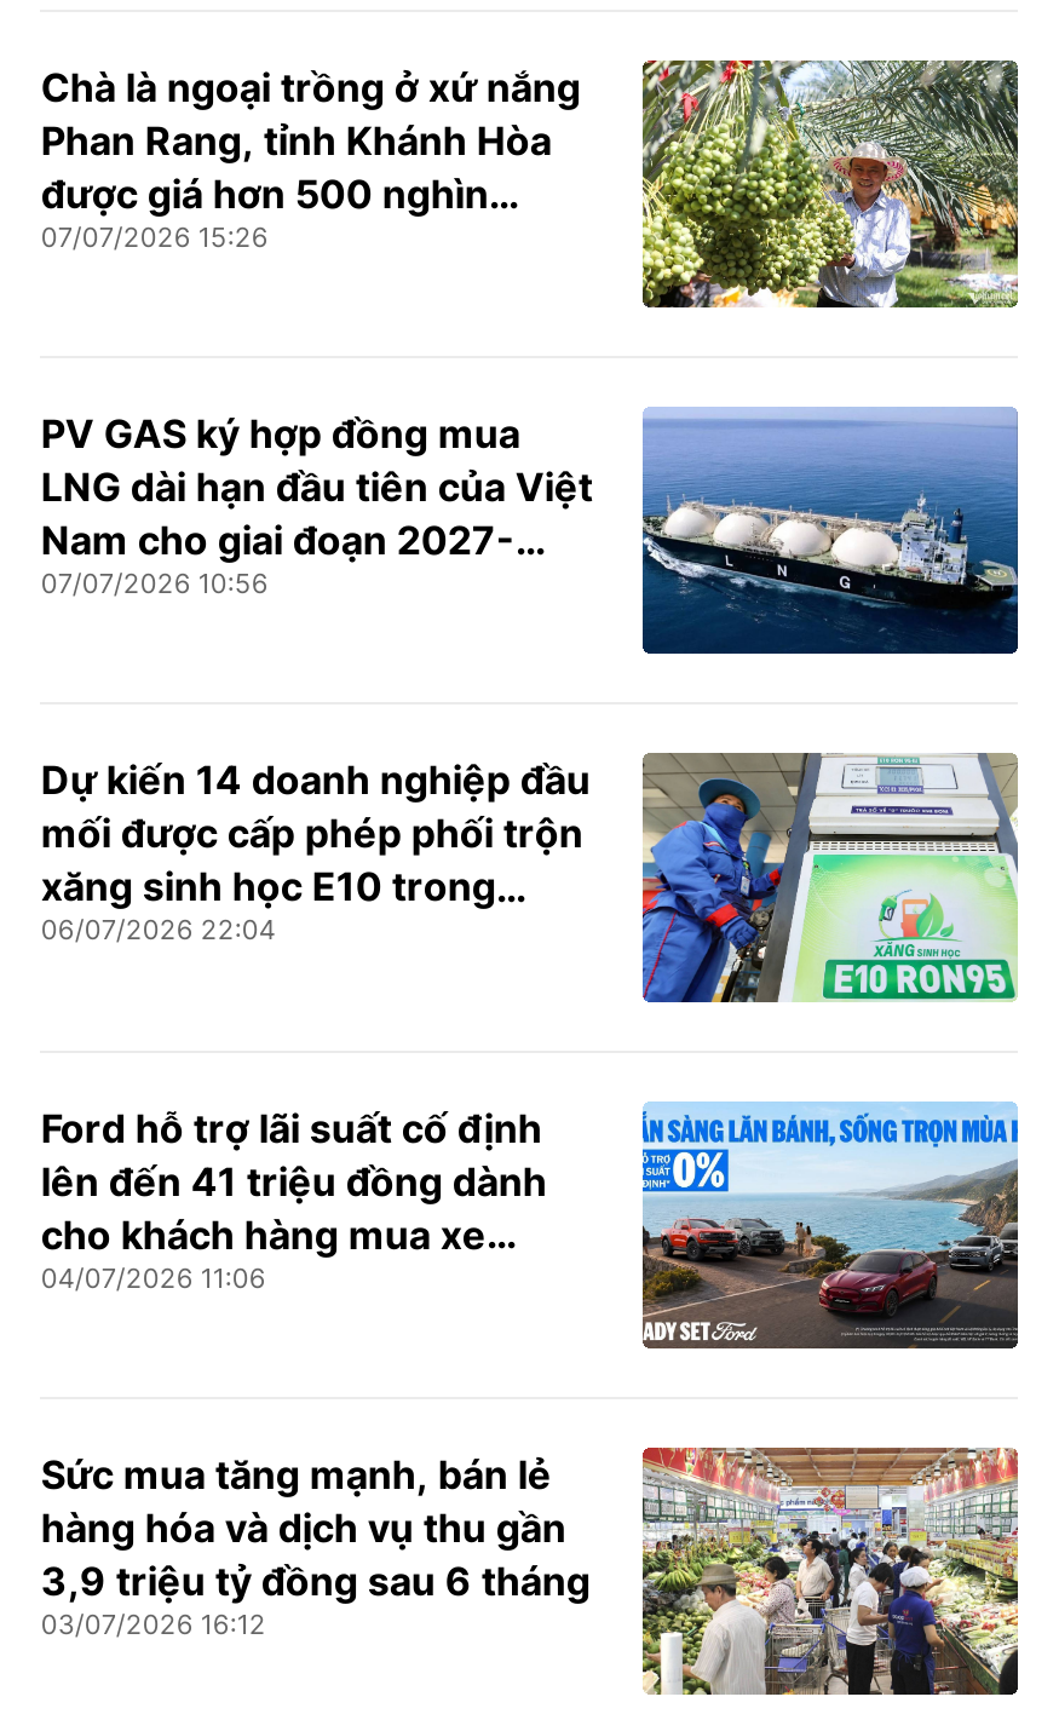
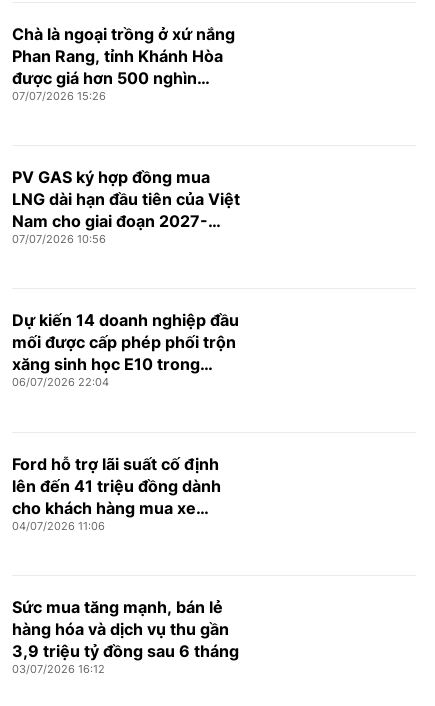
- [image]

- [image]

- [image]

- [image]

- [image]
